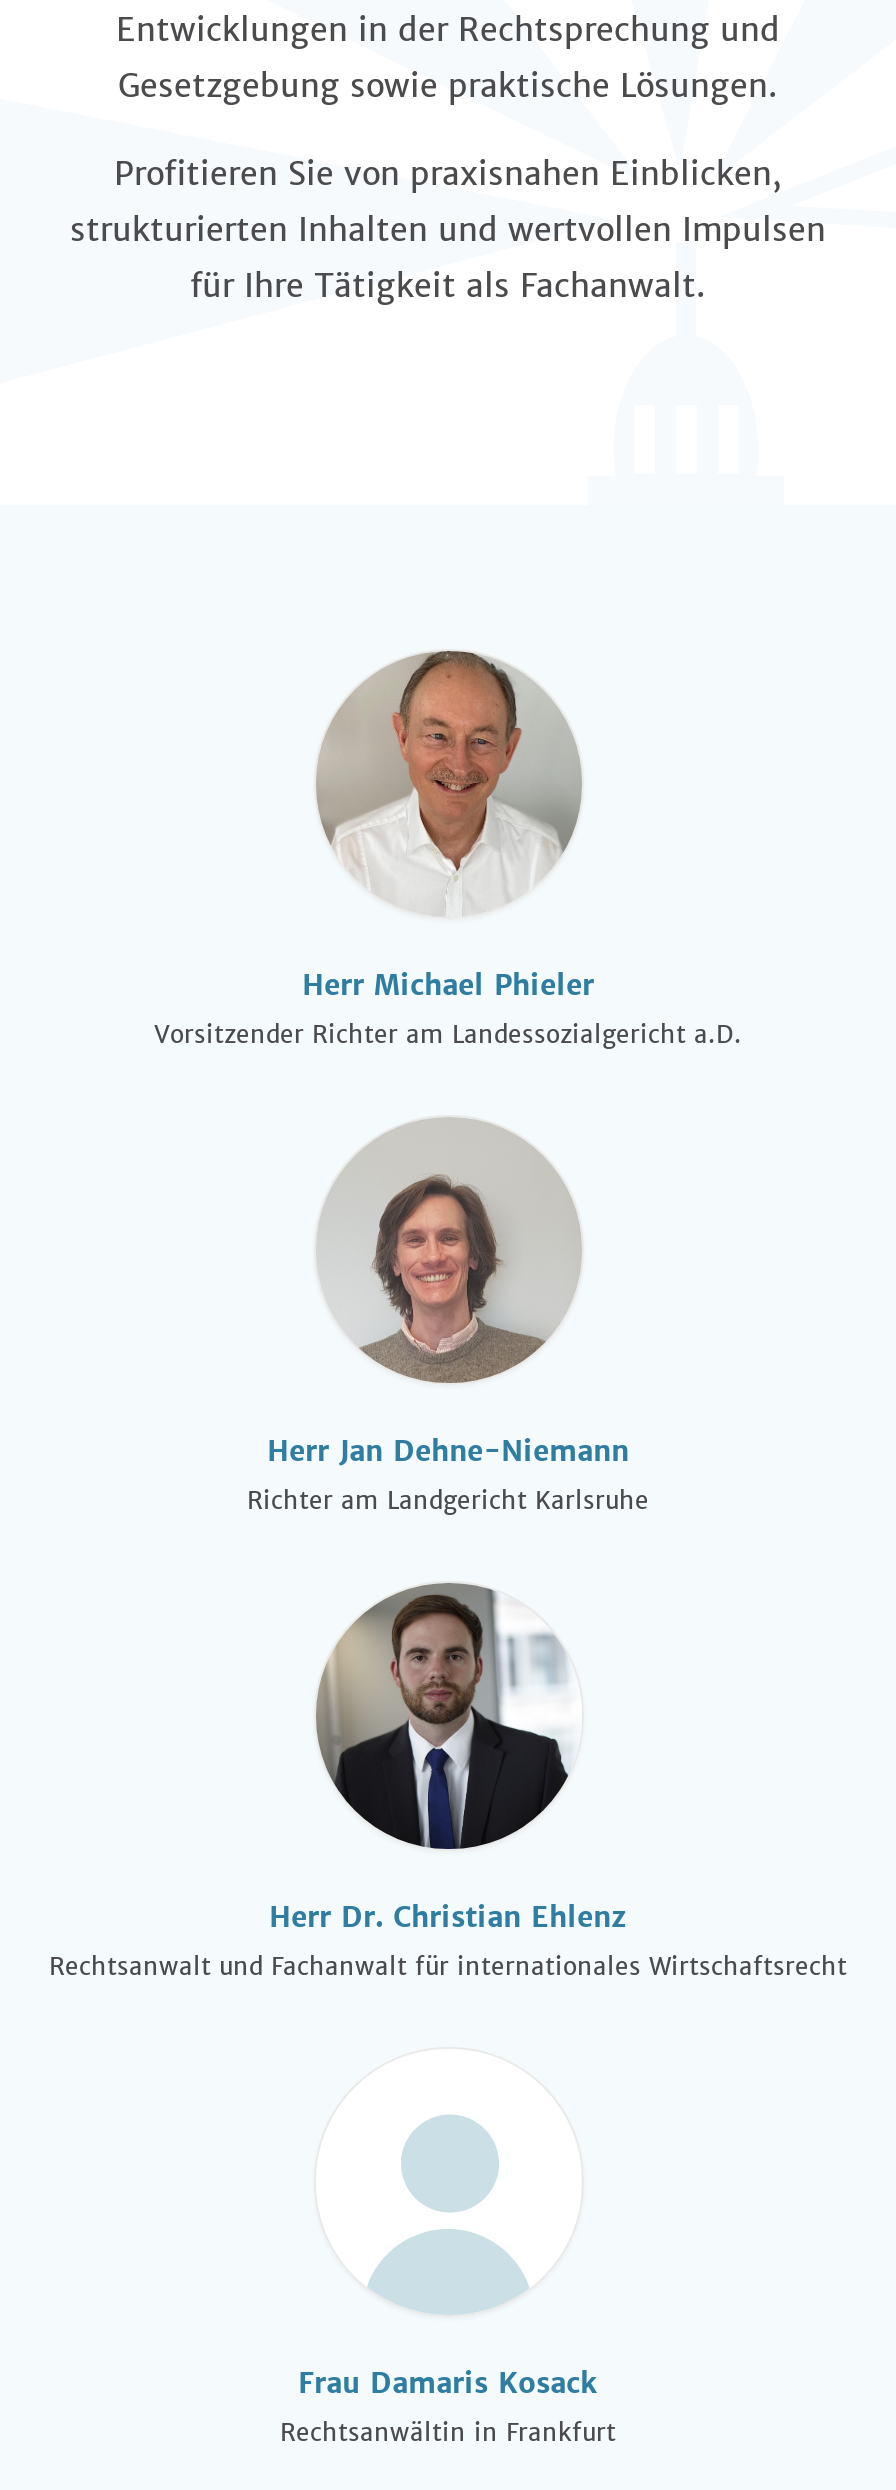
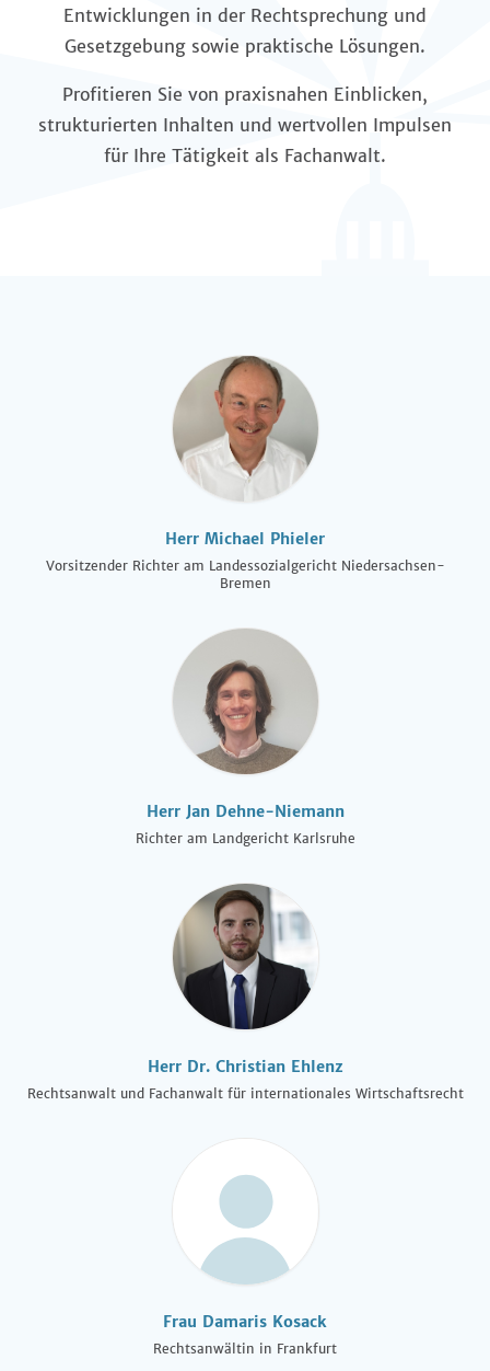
- Vorsitzender Richter am Landessozialgericht a.D.
+ Vorsitzender Richter am Landessozialgericht Niedersachsen-
+ Bremen
